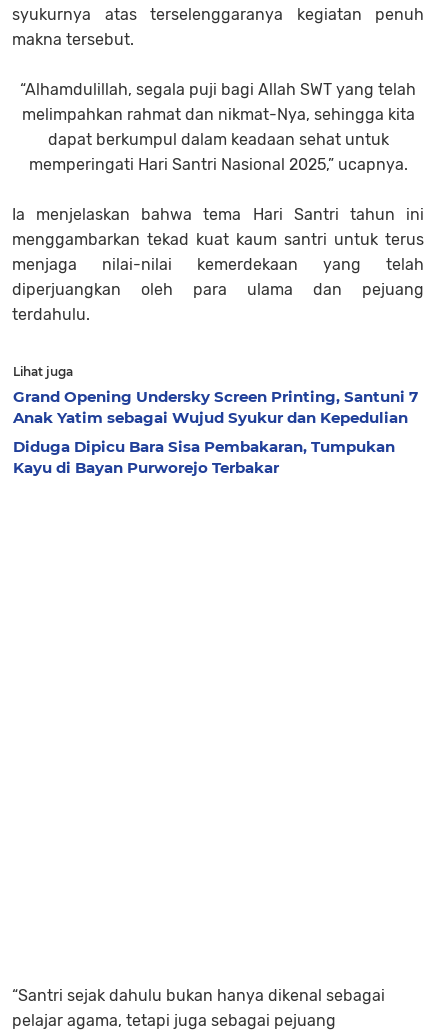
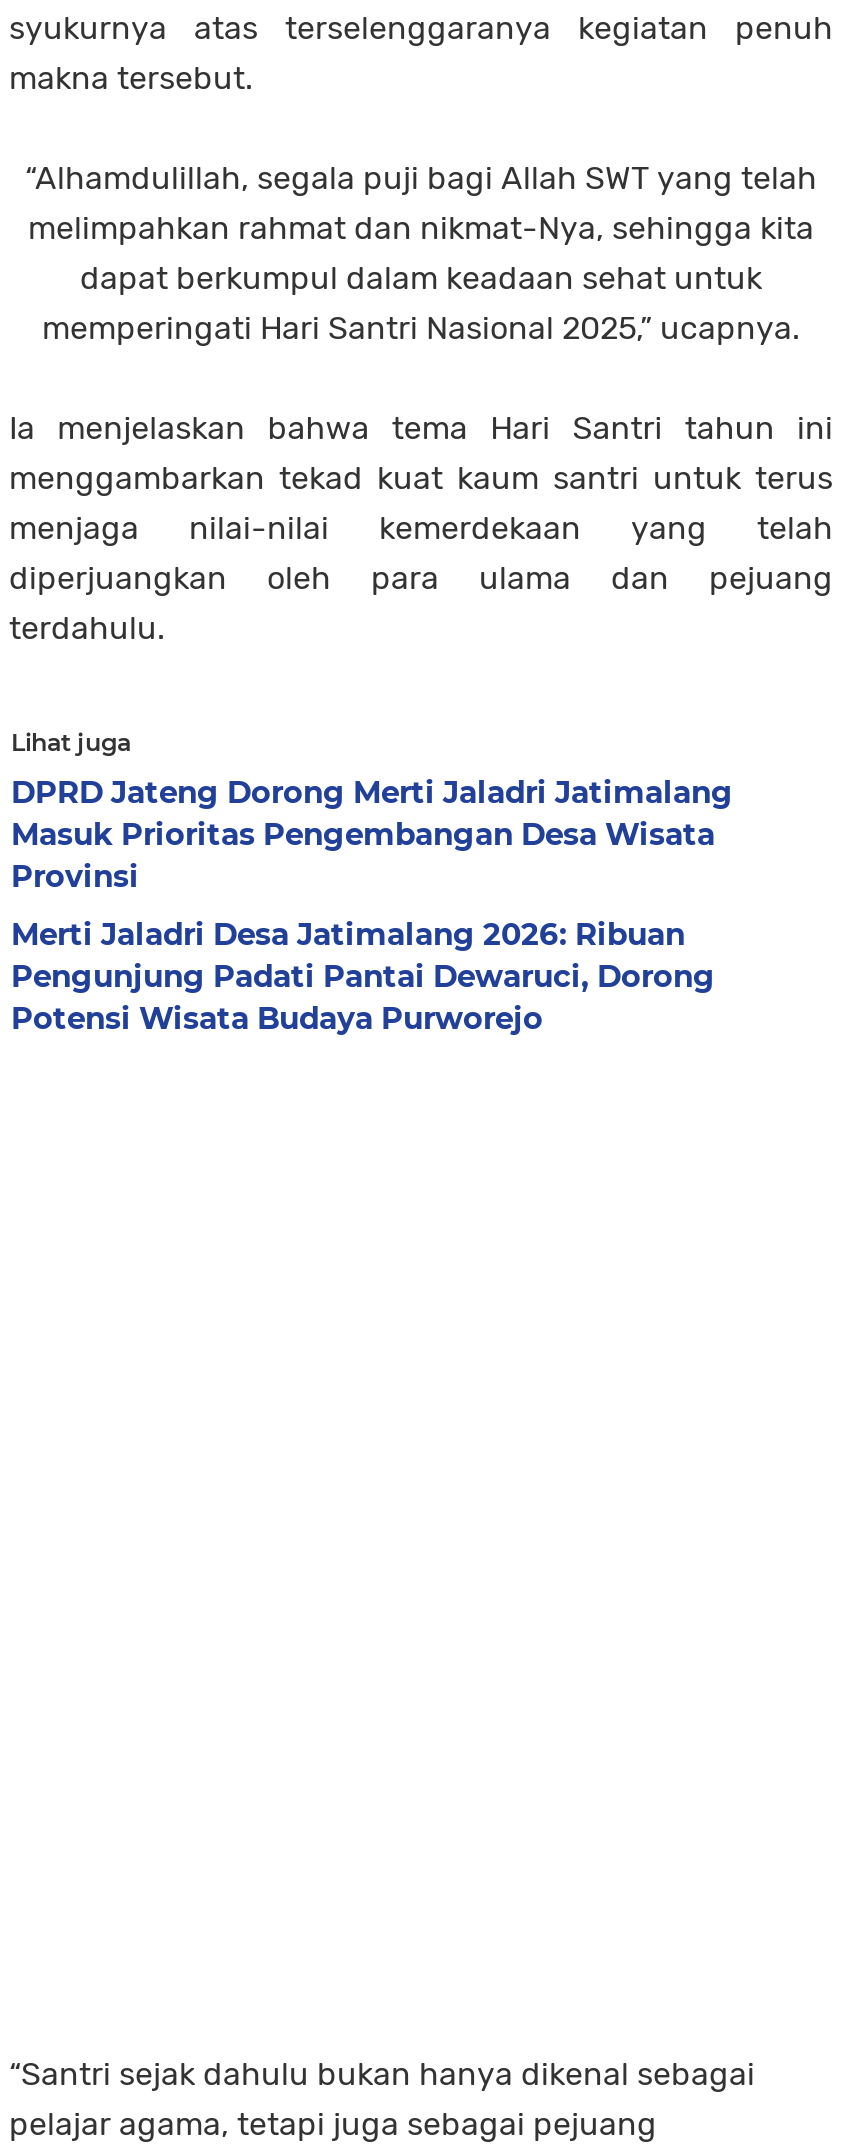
- Grand Opening Undersky Screen Printing, Santuni 7
- Anak Yatim sebagai Wujud Syukur dan Kepedulian
+ DPRD Jateng Dorong Merti Jaladri Jatimalang
+ Masuk Prioritas Pengembangan Desa Wisata
+ Provinsi

- Diduga Dipicu Bara Sisa Pembakaran, Tumpukan
- Kayu di Bayan Purworejo Terbakar
+ Merti Jaladri Desa Jatimalang 2026: Ribuan
+ Pengunjung Padati Pantai Dewaruci, Dorong
+ Potensi Wisata Budaya Purworejo
